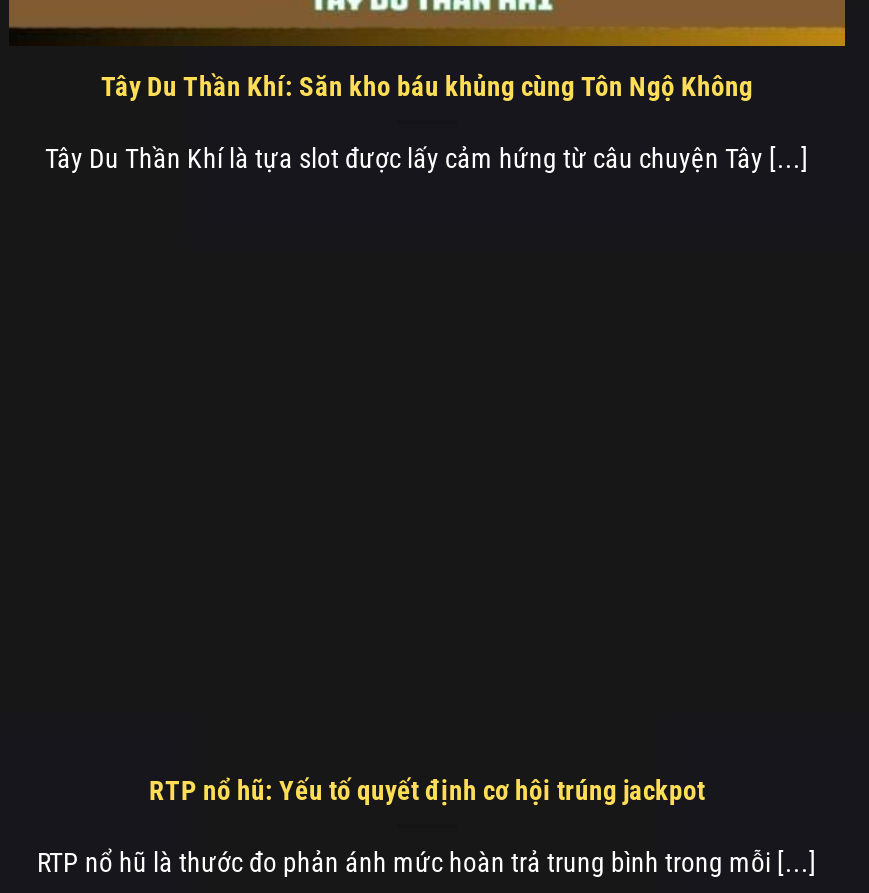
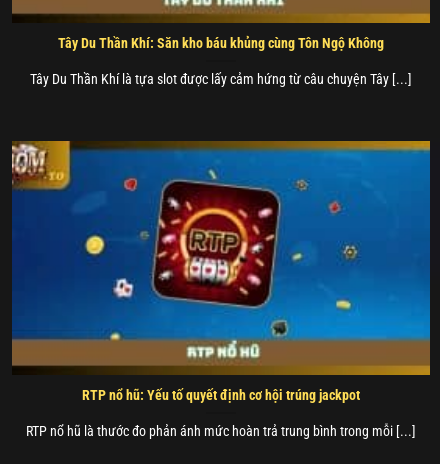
+ [image]
